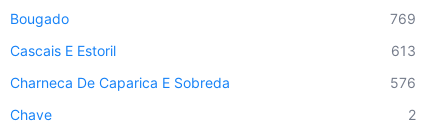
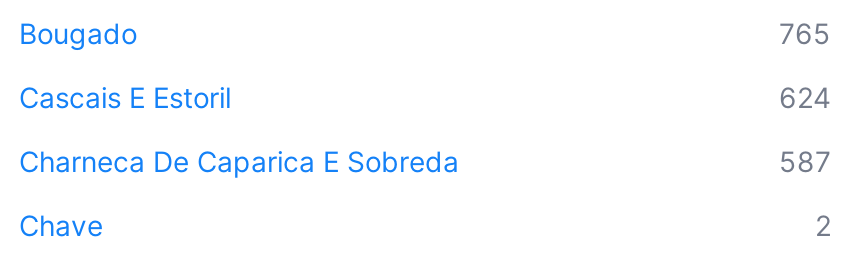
- 769
+ 765

- 613
+ 624

- 576
+ 587
